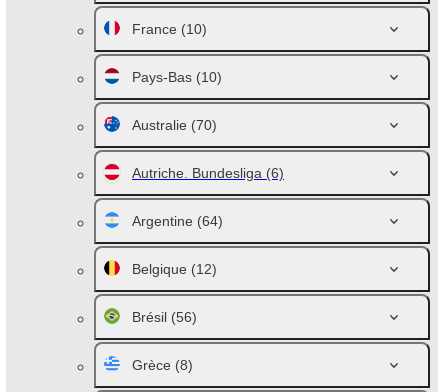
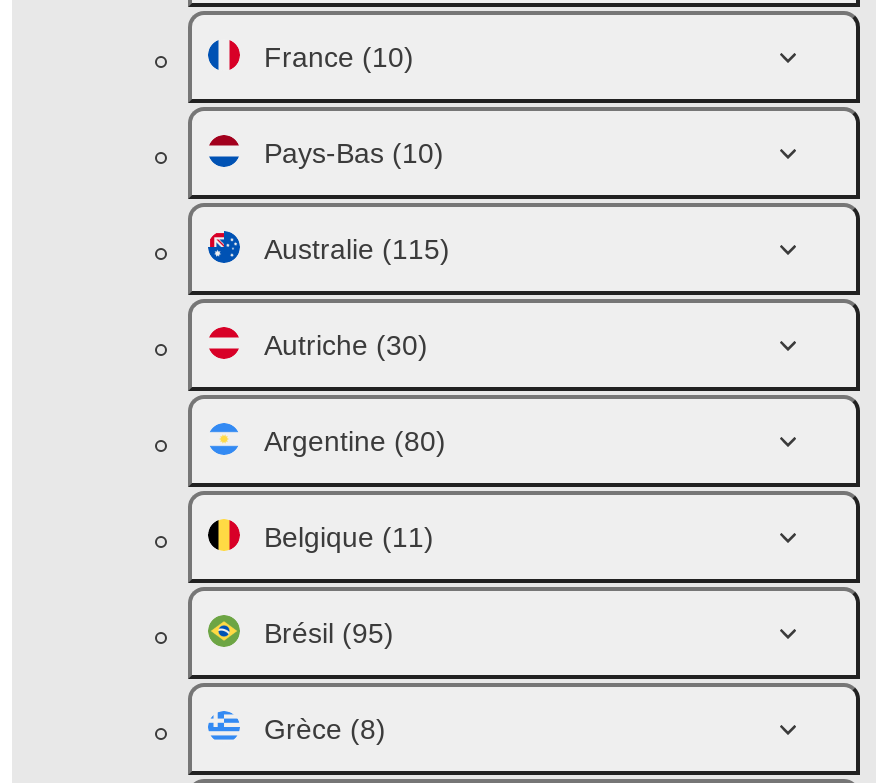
- Australie (70)
+ Australie (115)

- Autriche. Bundesliga (6)
+ Autriche (30)

- Argentine (64)
+ Argentine (80)

- Belgique (12)
+ Belgique (11)

- Brésil (56)
+ Brésil (95)
